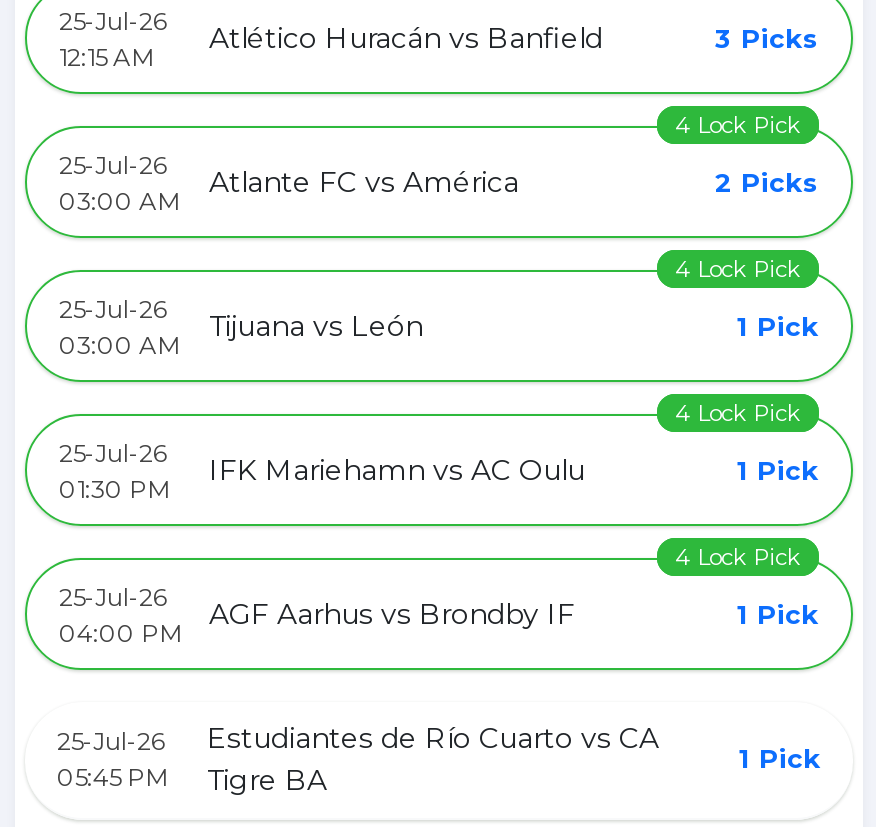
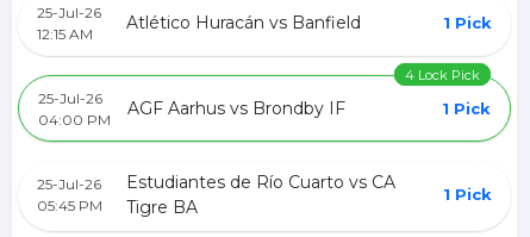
- 3 Picks
- 4 Lock Pick
- 25-Jul-26
- 03:00 AM
- Atlante FC vs América
- 2 Picks
- 4 Lock Pick
- 25-Jul-26
- 03:00 AM
- Tijuana vs León
- 1 Pick
- 4 Lock Pick
- 25-Jul-26
- 01:30 PM
- IFK Mariehamn vs AC Oulu
